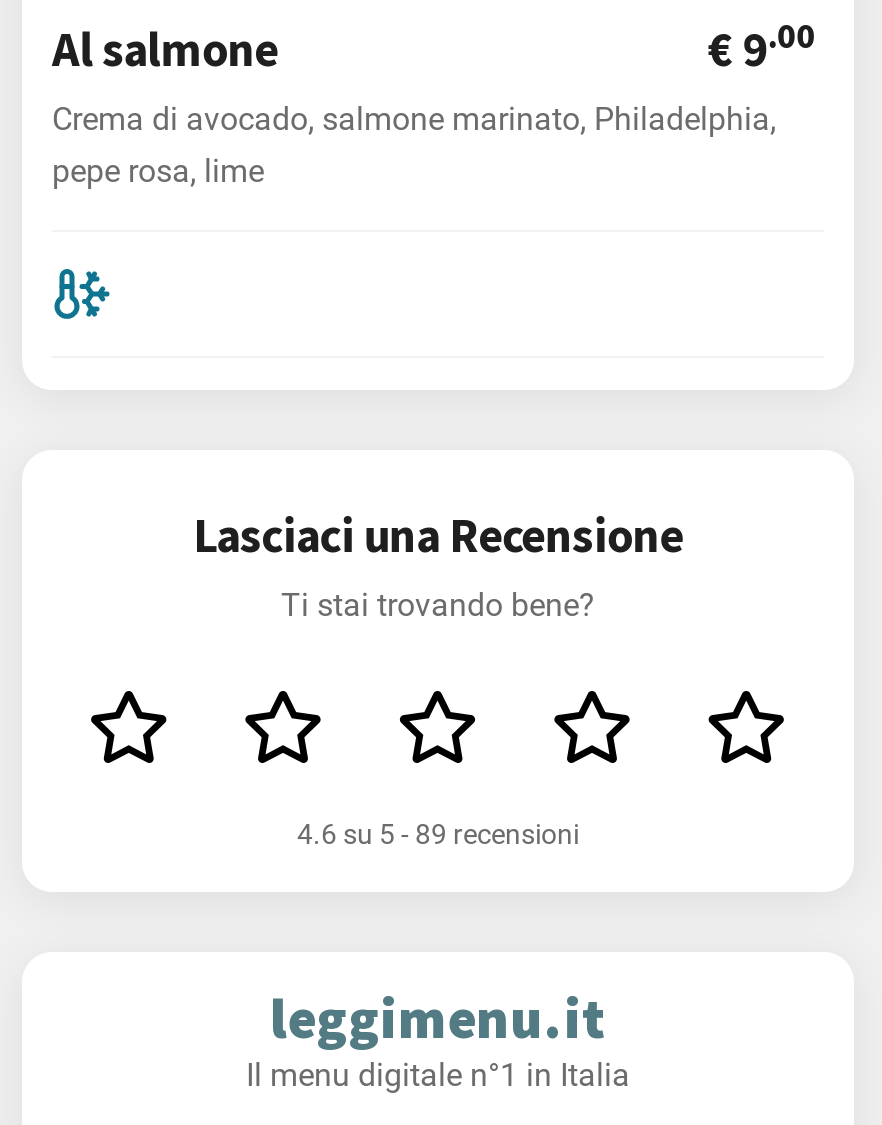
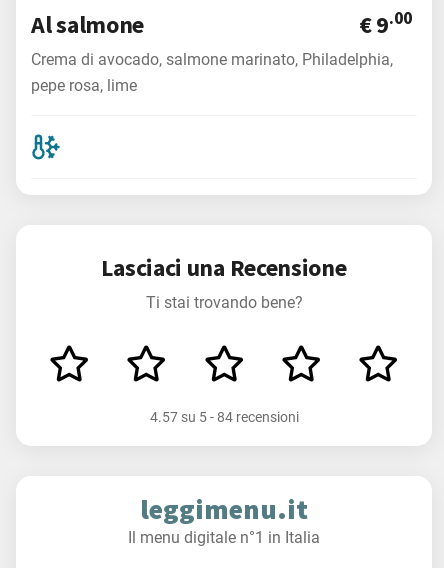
- 4.6 su 5 - 89 recensioni
+ 4.57 su 5 - 84 recensioni
